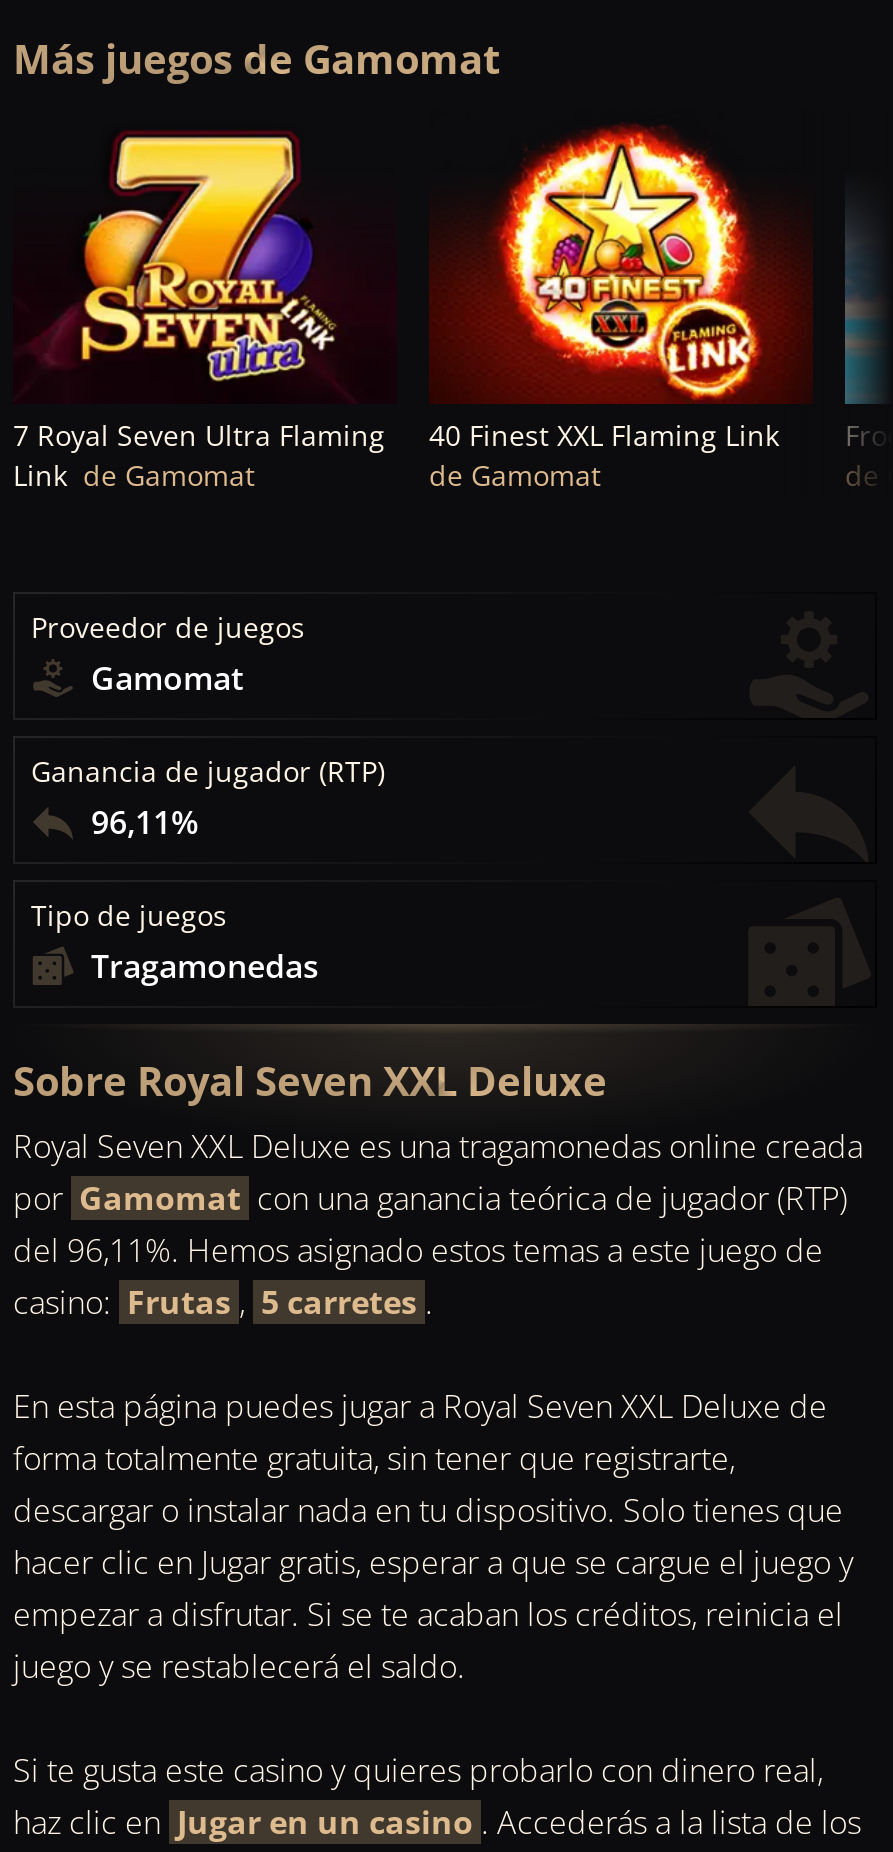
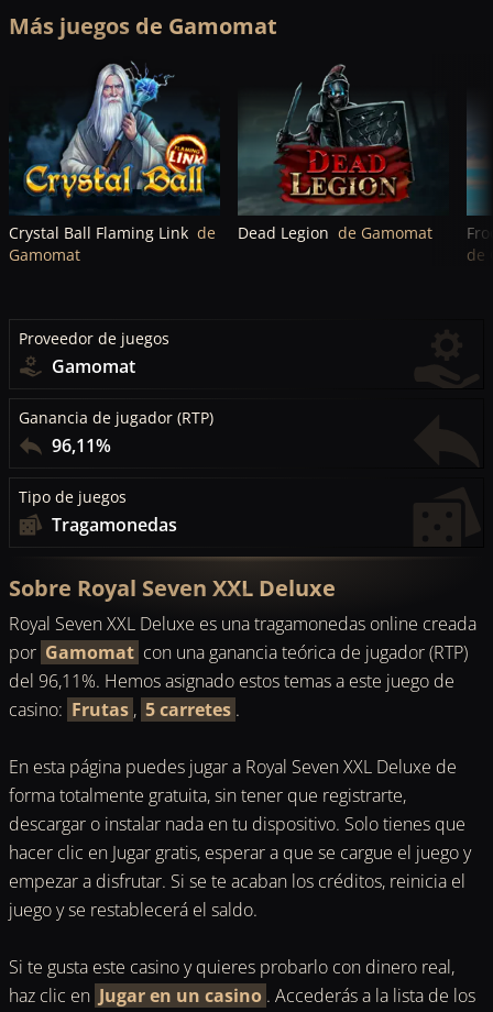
- [image]
- 7 Royal Seven Ultra Flaming
- Link de Gamomat
+ [image]
+ Crystal Ball Flaming Link de
+ Gamomat

- [image]
- 40 Finest XXL Flaming Link
- de Gamomat
+ [image]
+ Dead Legion de Gamomat
